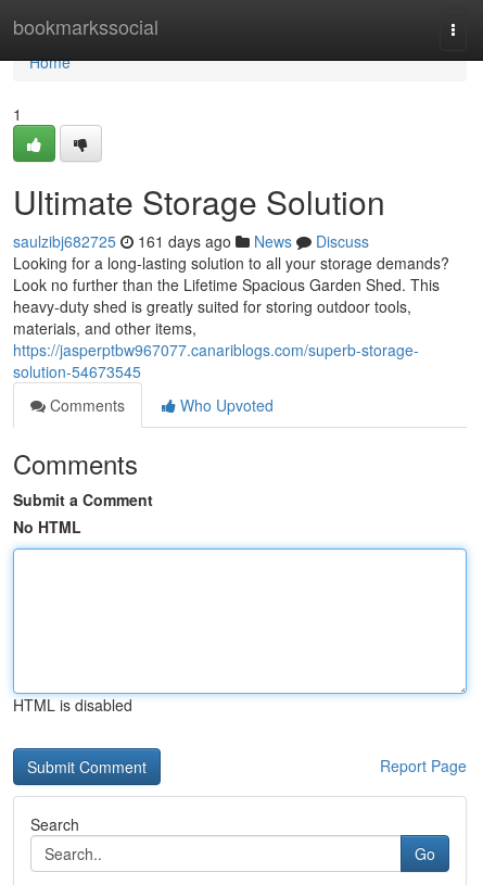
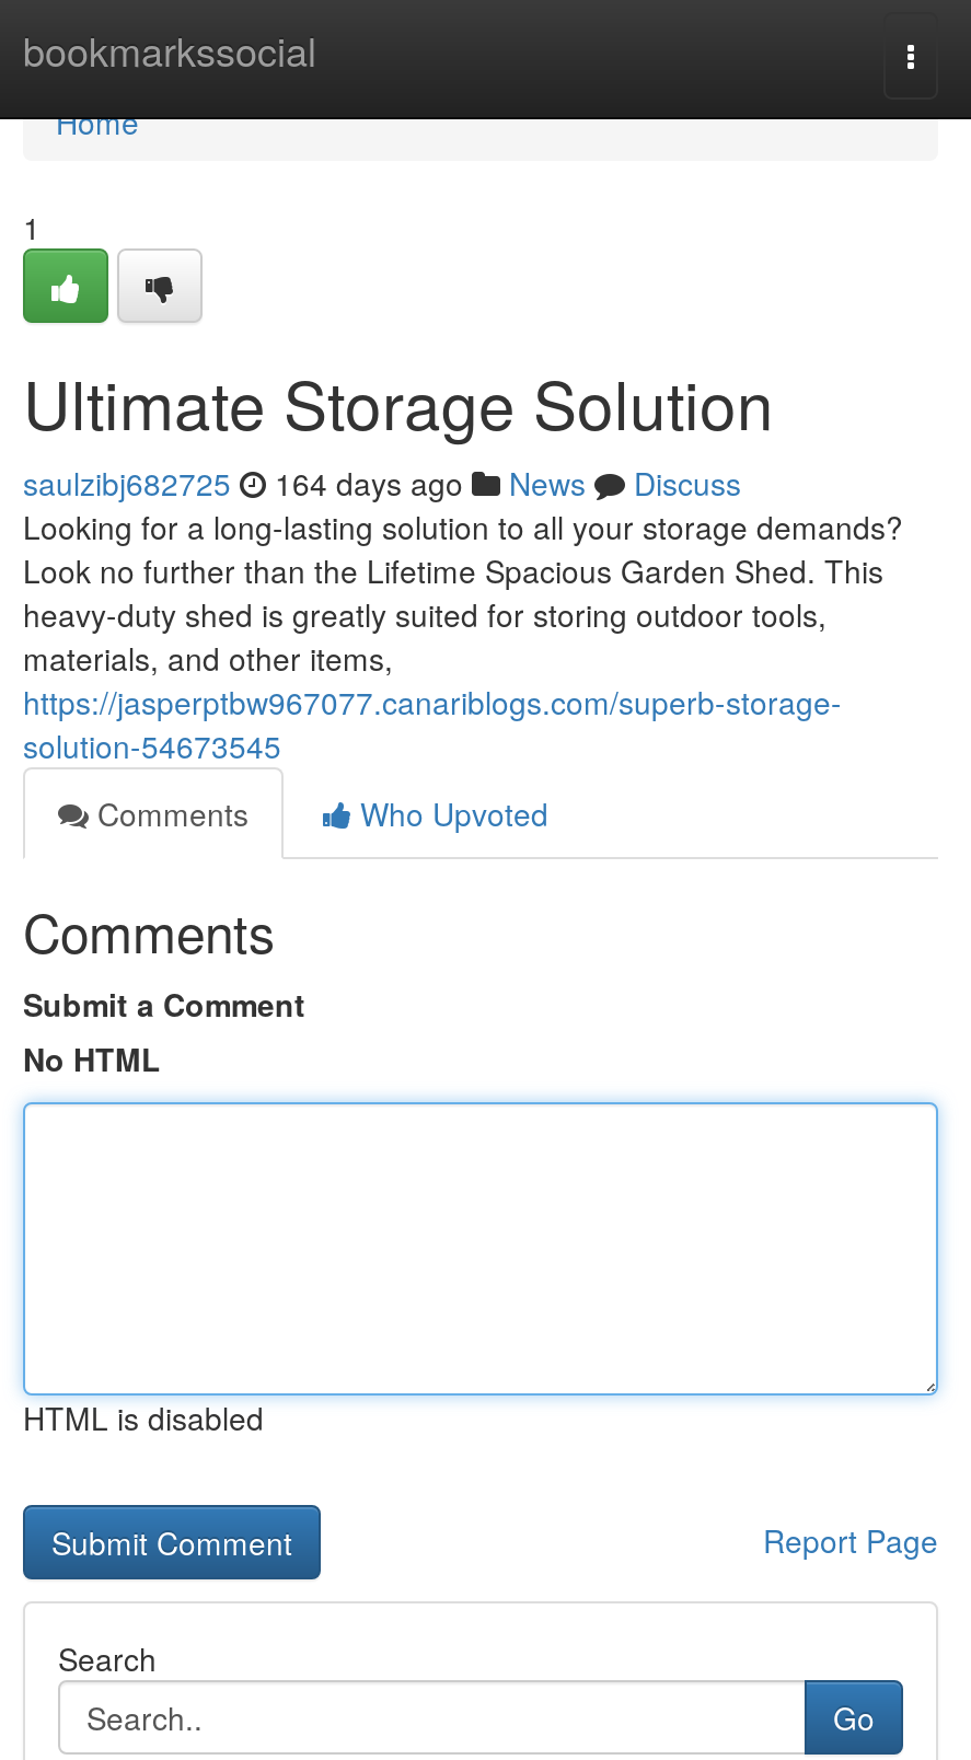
- saulzibj682725 161 days ago News Discuss
+ saulzibj682725 164 days ago News Discuss
